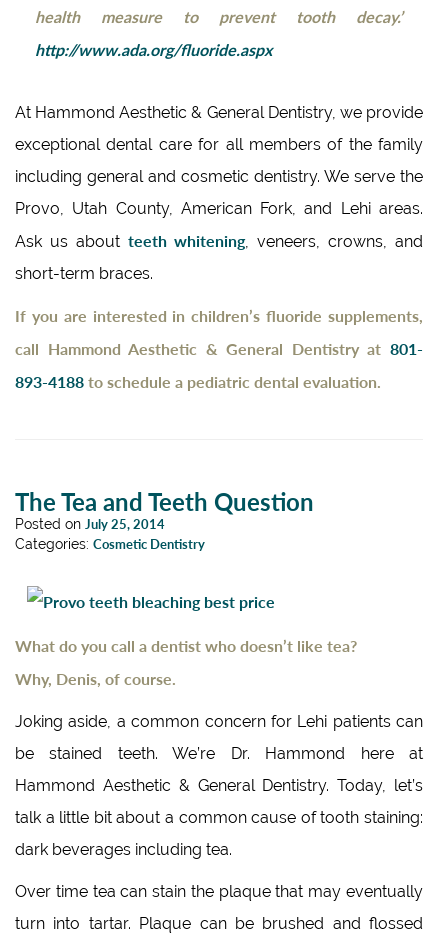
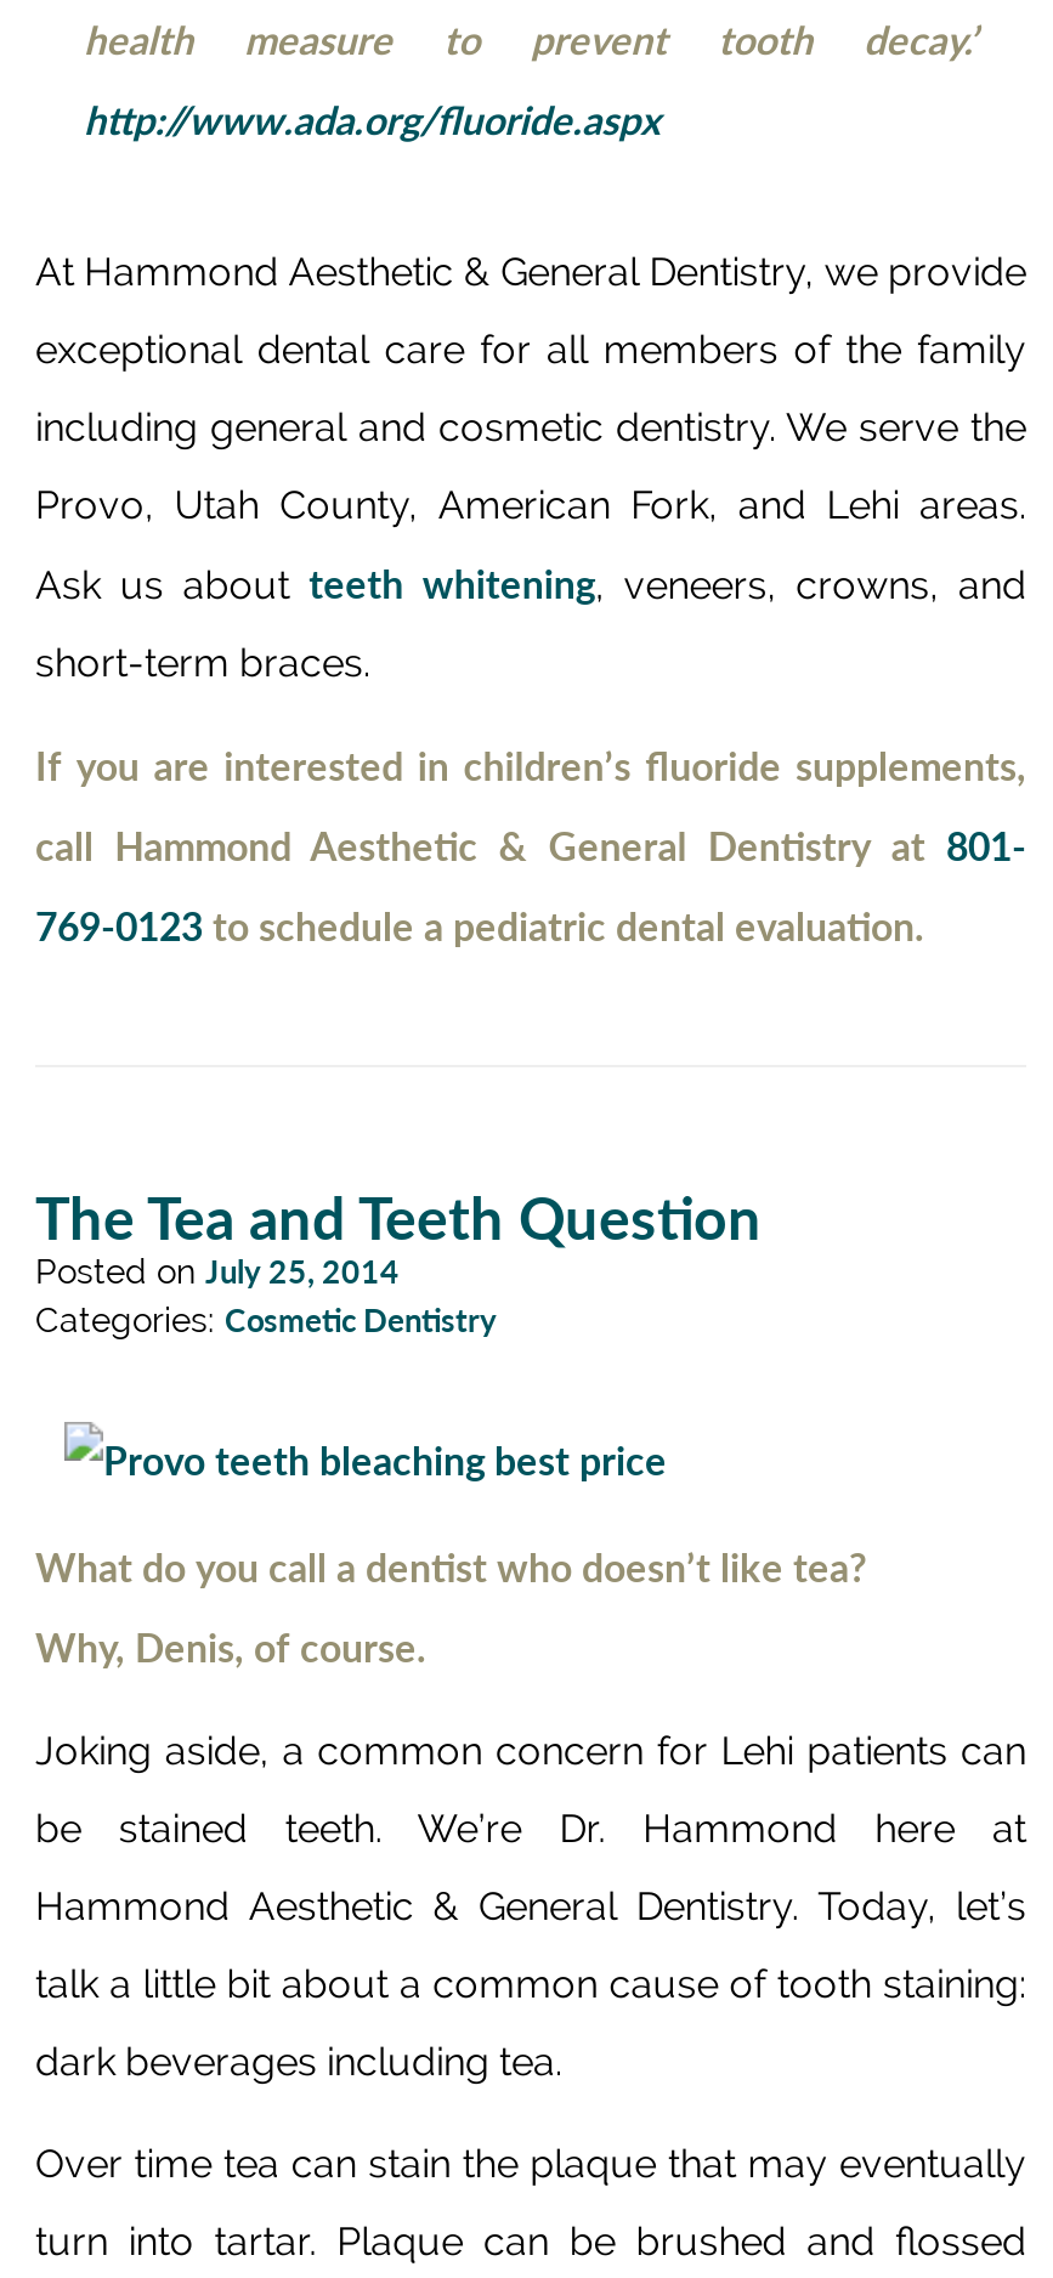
- 893-4188 to schedule a pediatric dental evaluation.
+ 769-0123 to schedule a pediatric dental evaluation.
